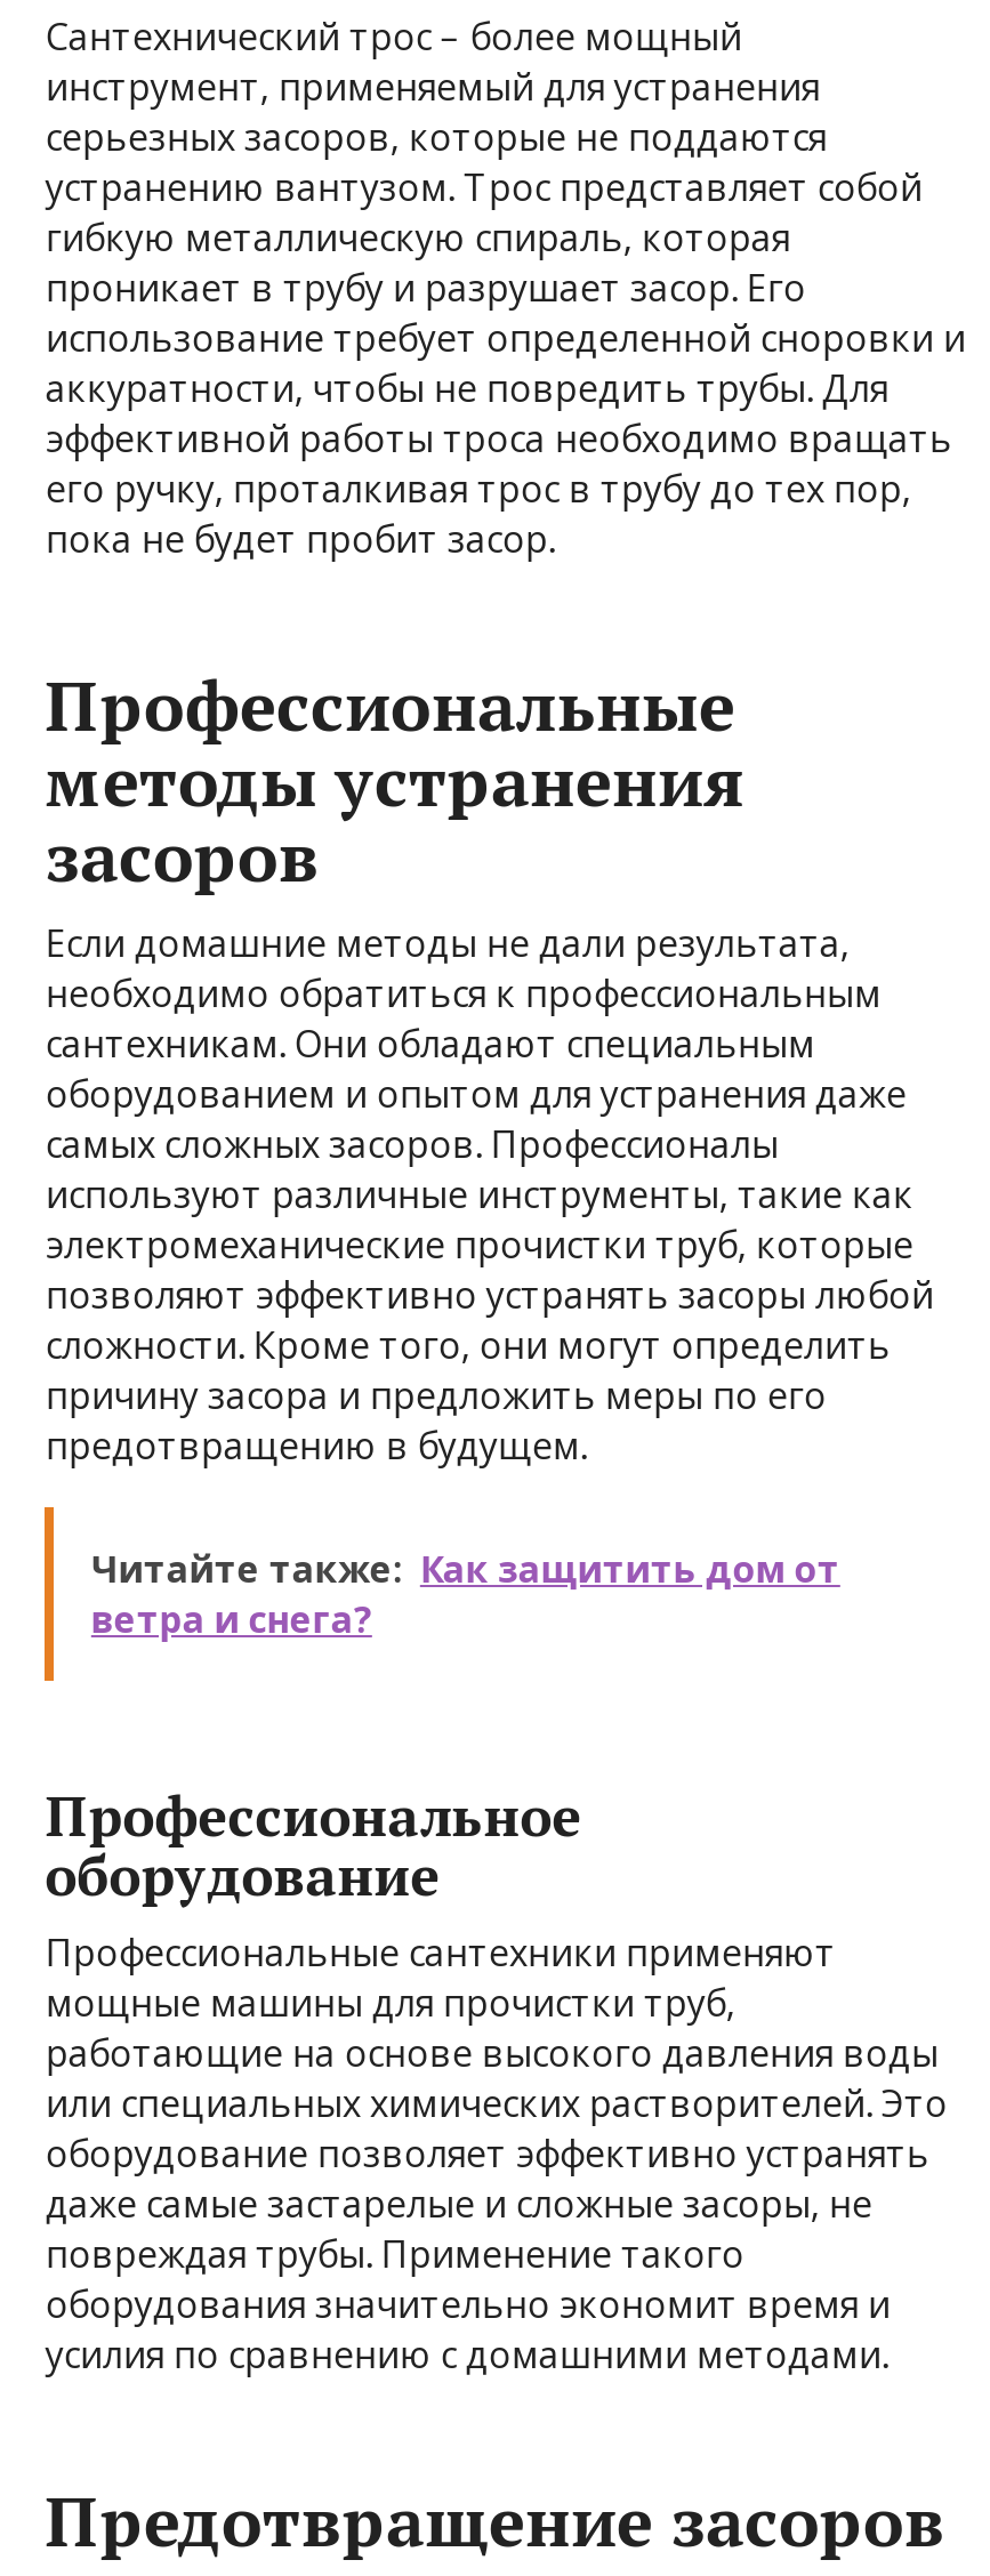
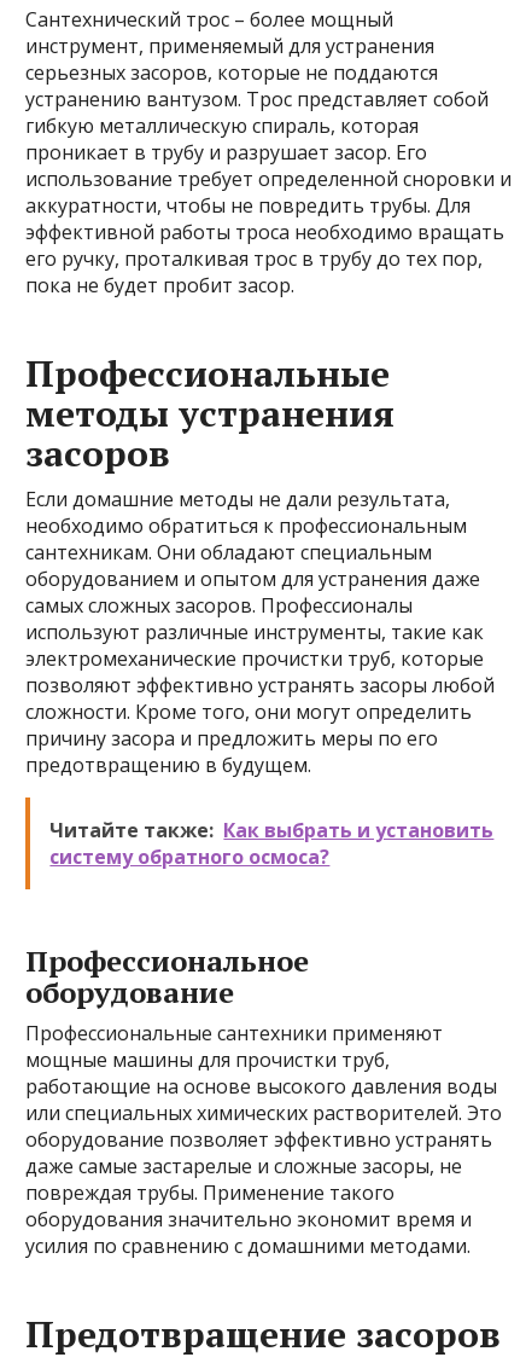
- Читайте также: Как защитить дом от
- ветра и снега?
+ Читайте также: Как выбрать и установить
+ систему обратного осмоса?
